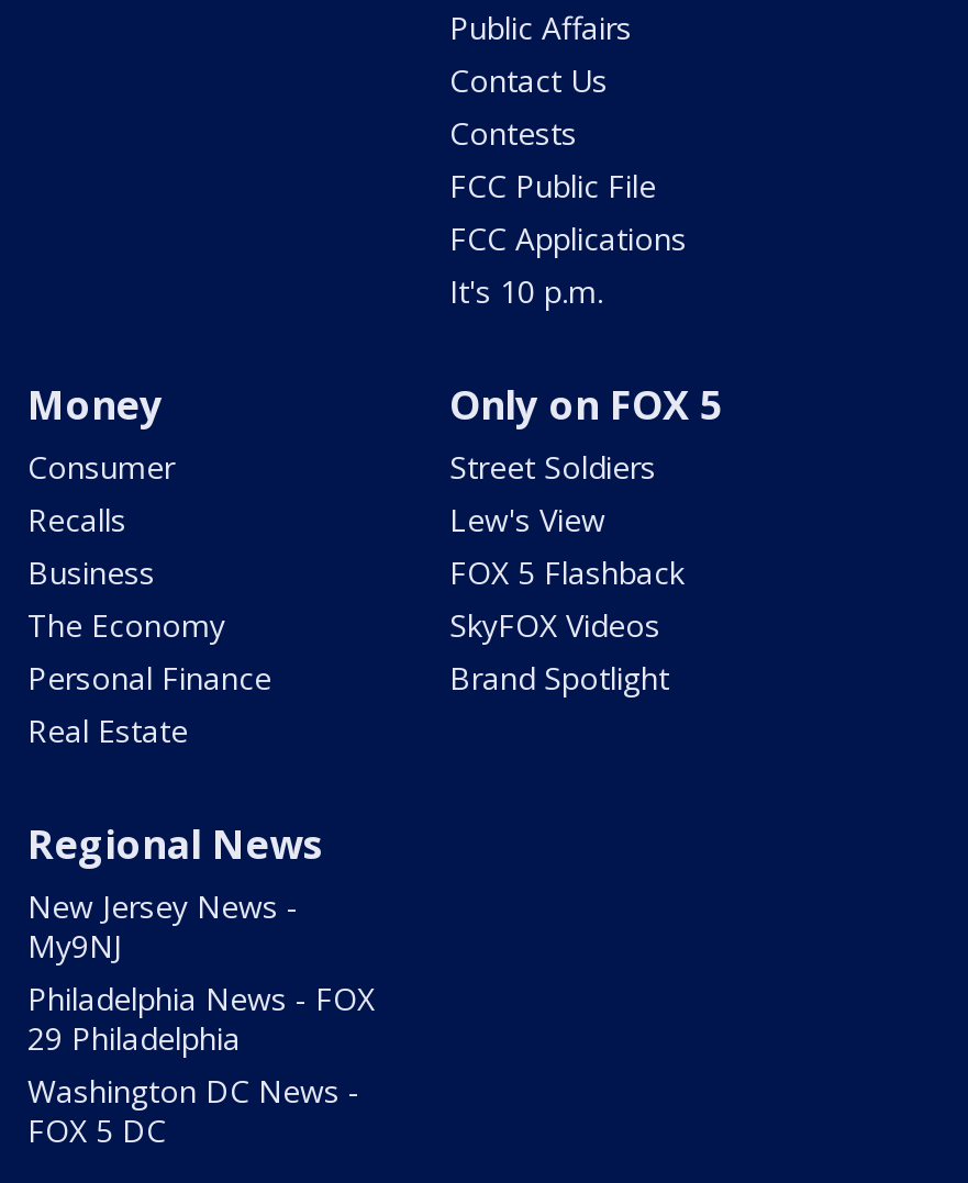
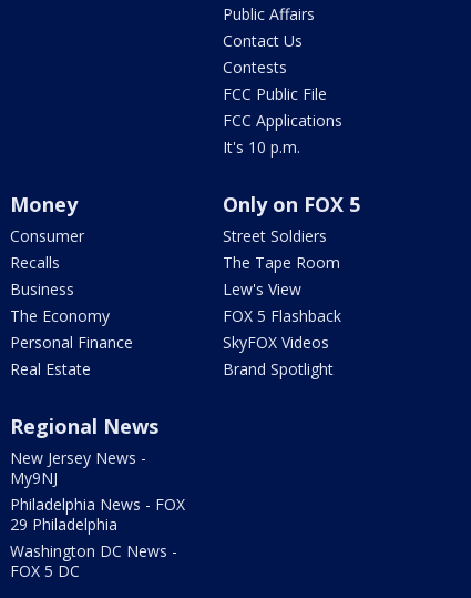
moved down: Lew's View | FOX 5 Flashback | SkyFOX Videos | Brand Spotlight

+ The Tape Room
